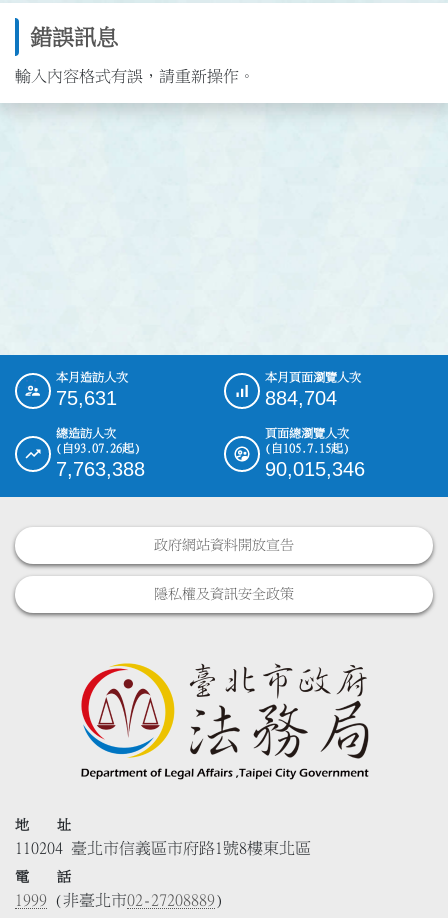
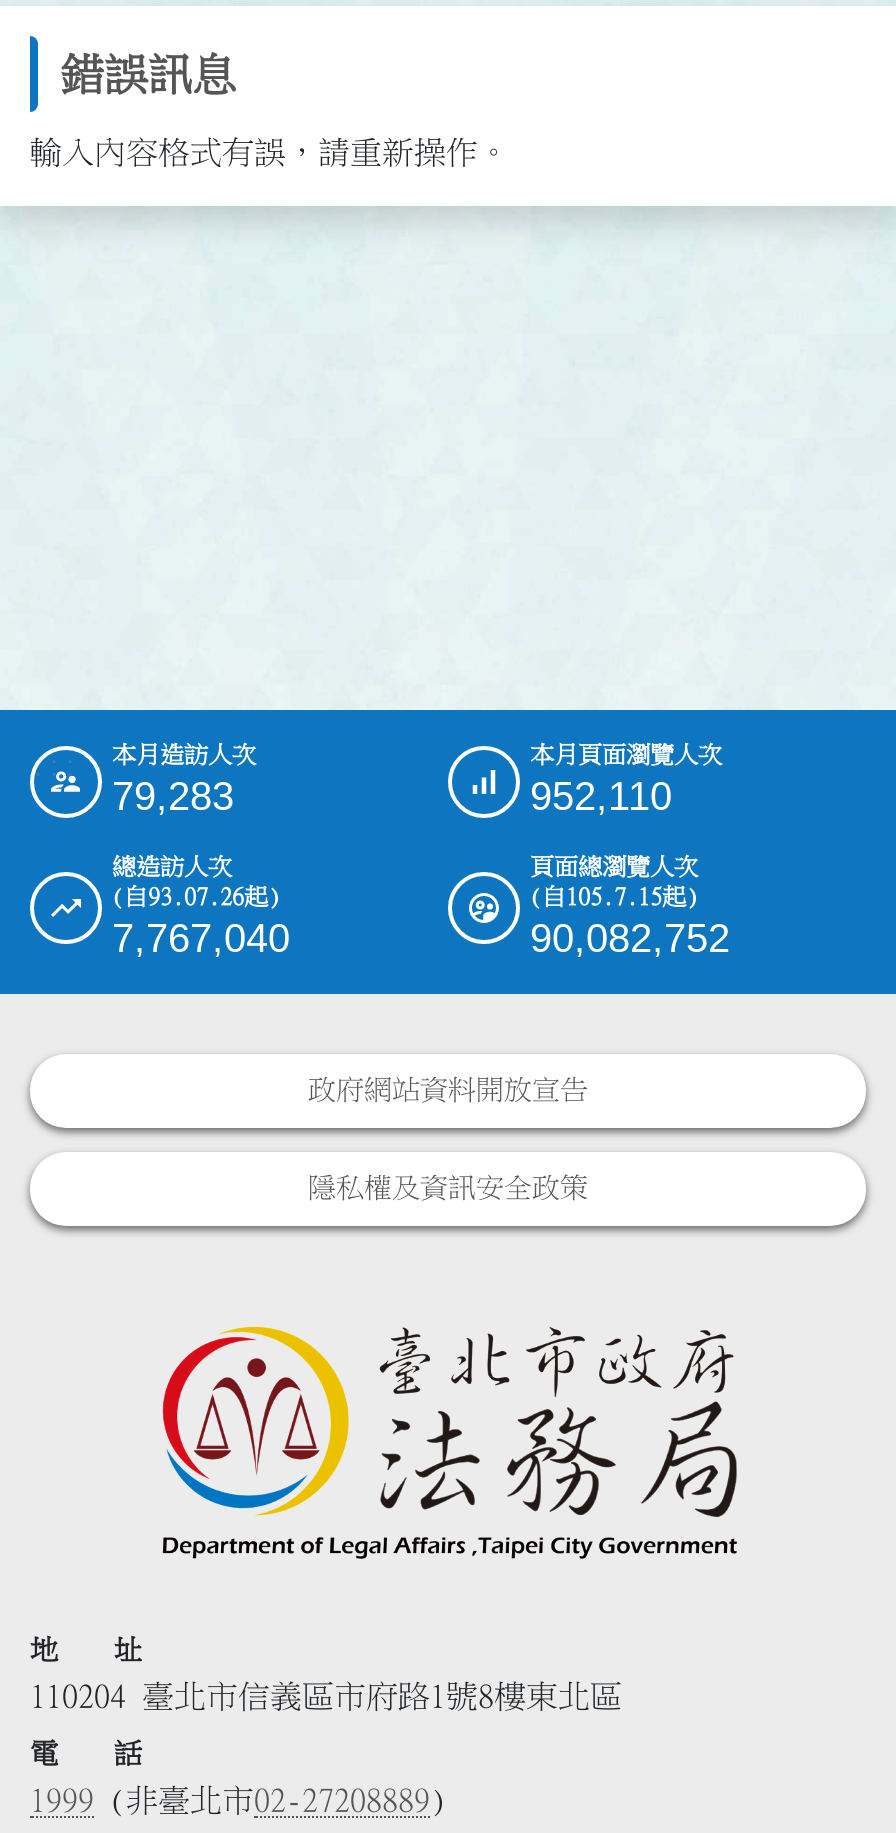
- 75,631
+ 79,283

- 884,704
+ 952,110

- 7,763,388
+ 7,767,040

- 90,015,346
+ 90,082,752
